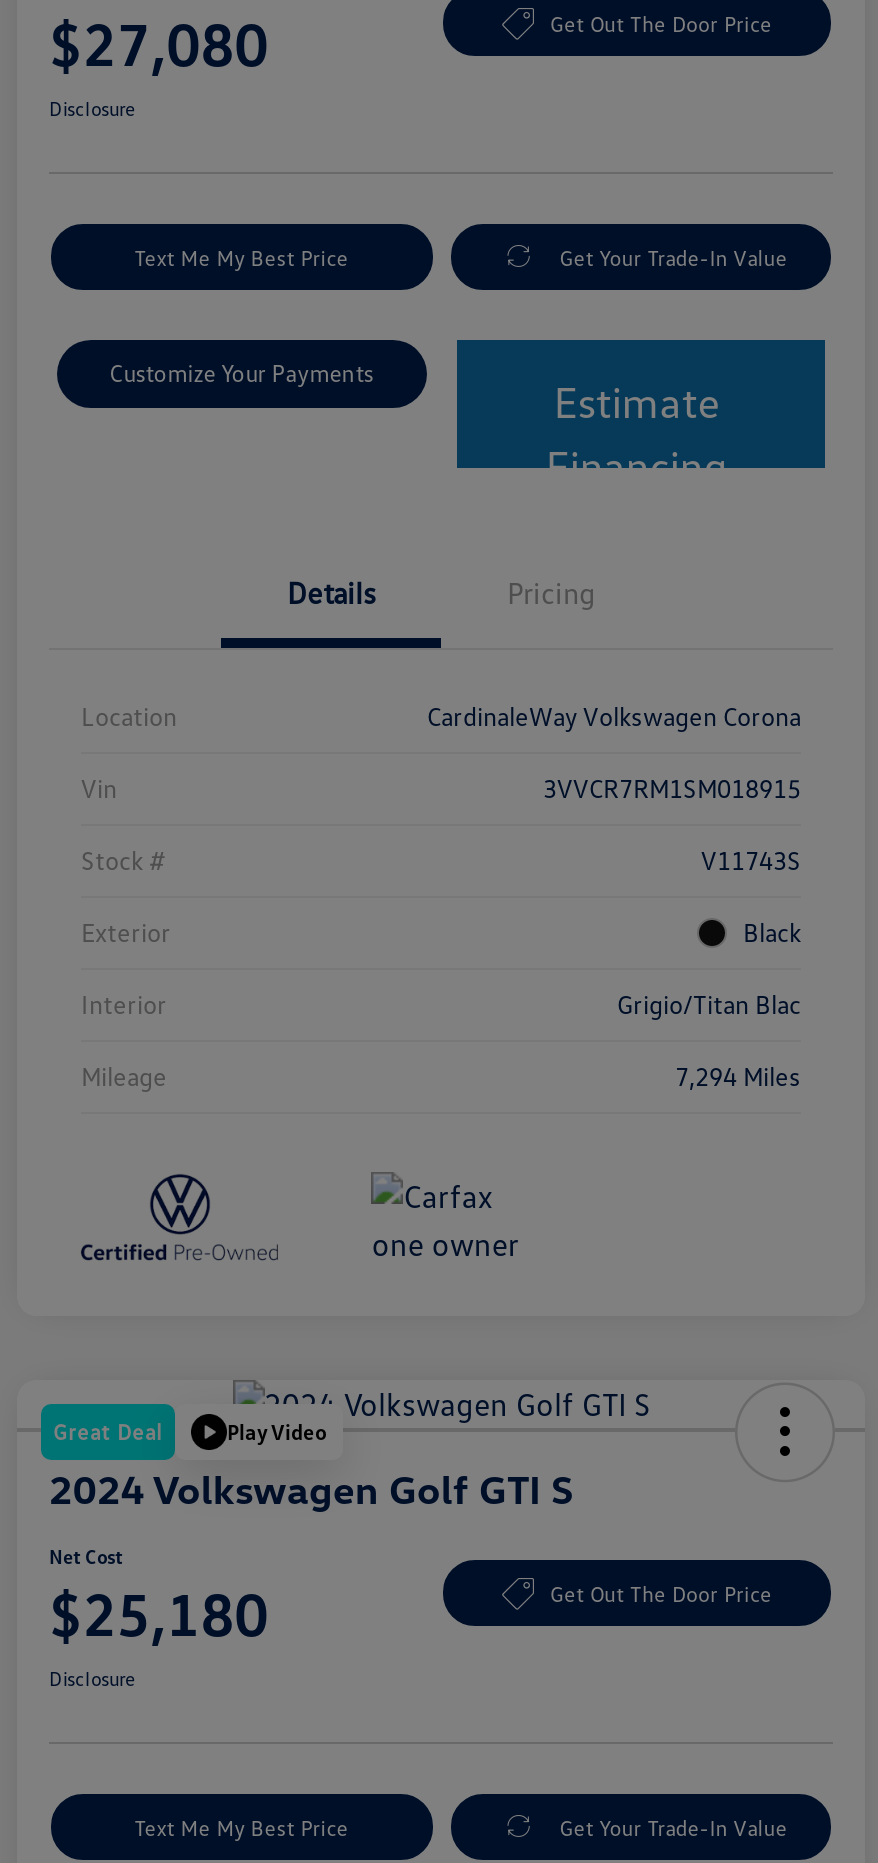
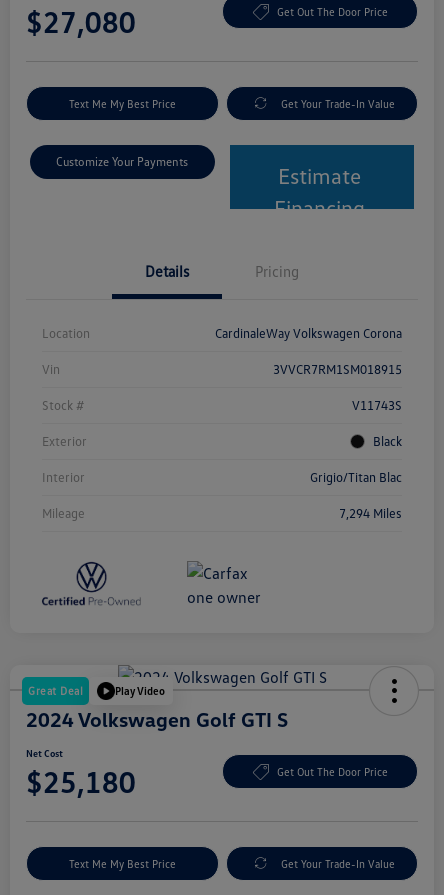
- Disclosure

- Disclosure
